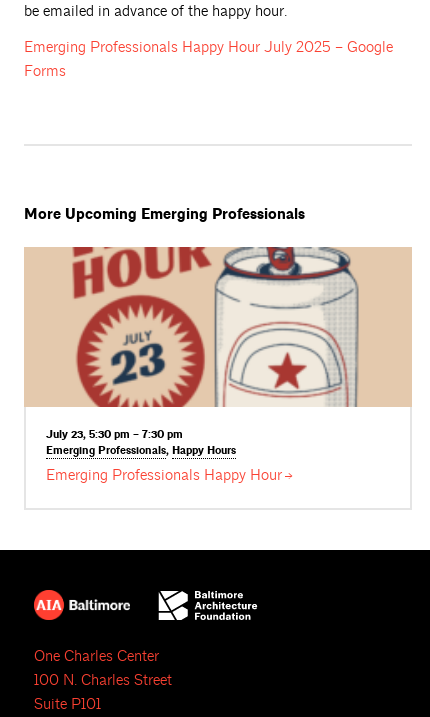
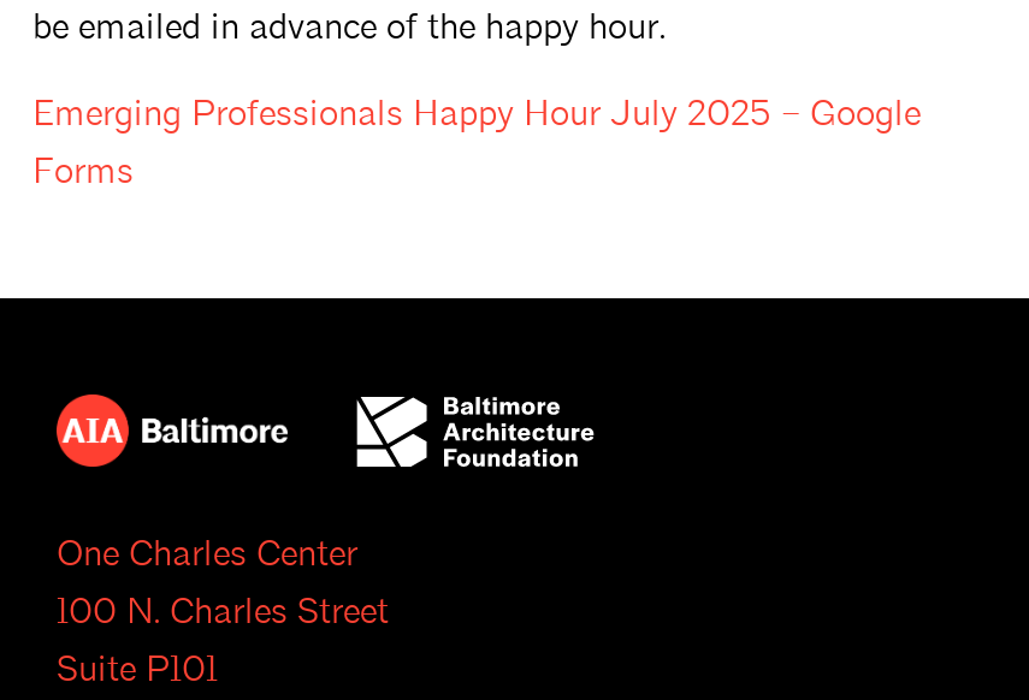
- More Upcoming Emerging Professionals

- [image]
- July 23, 5:30 pm – 7:30 pm
- Emerging Professionals, Happy Hours
- Emerging Professionals Happy Hour
